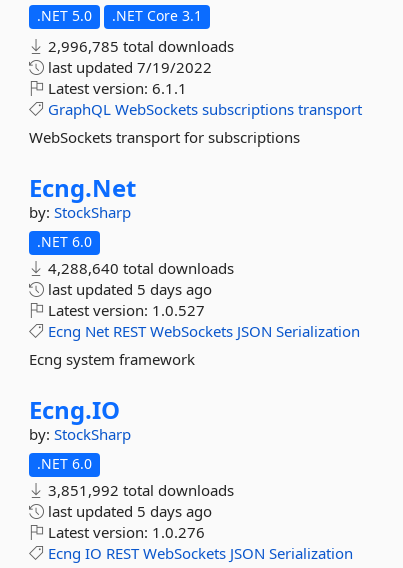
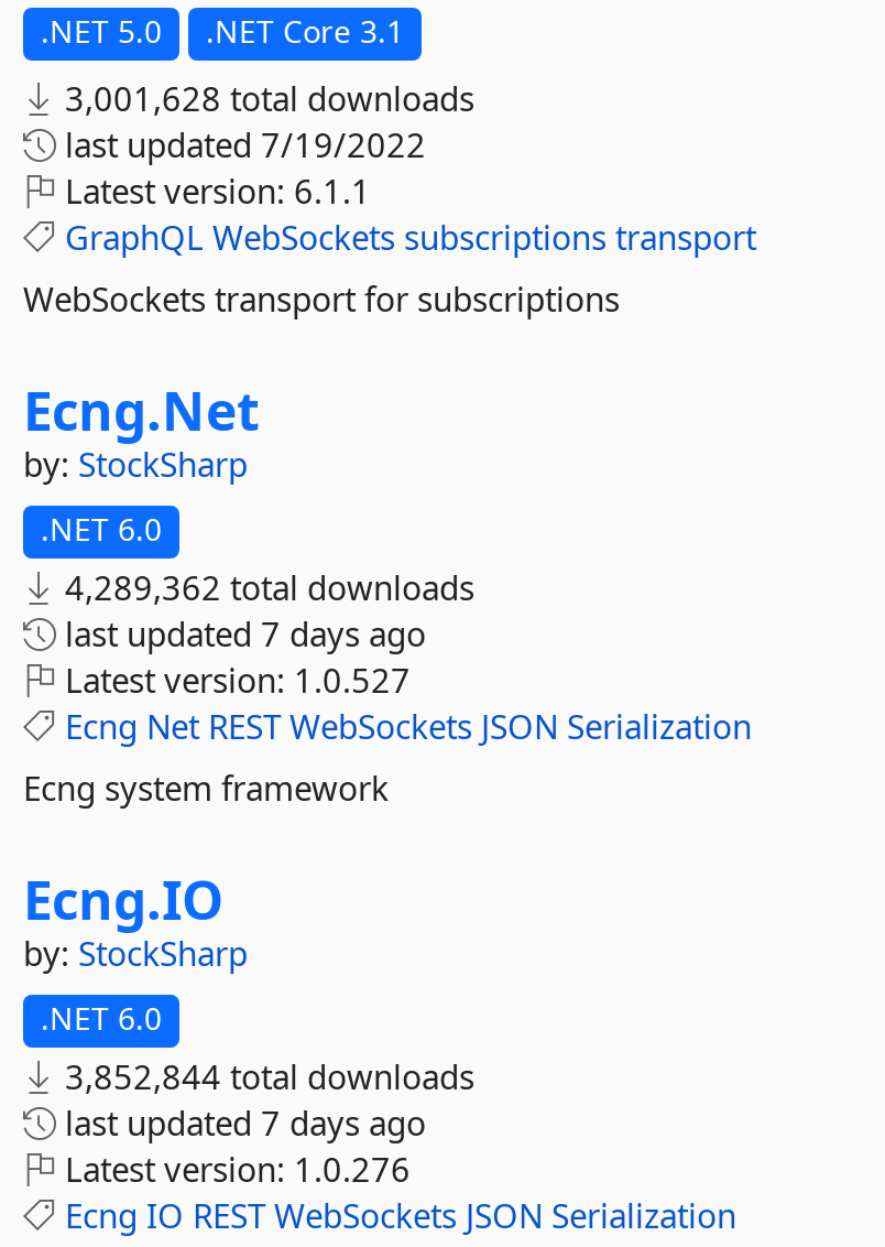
- 2,996,785 total downloads
+ 3,001,628 total downloads

- 4,288,640 total downloads
+ 4,289,362 total downloads

- last updated 5 days ago
+ last updated 7 days ago

- 3,851,992 total downloads
+ 3,852,844 total downloads

- last updated 5 days ago
+ last updated 7 days ago
